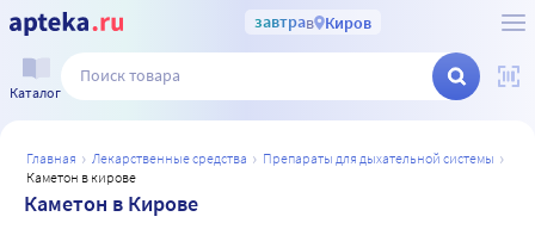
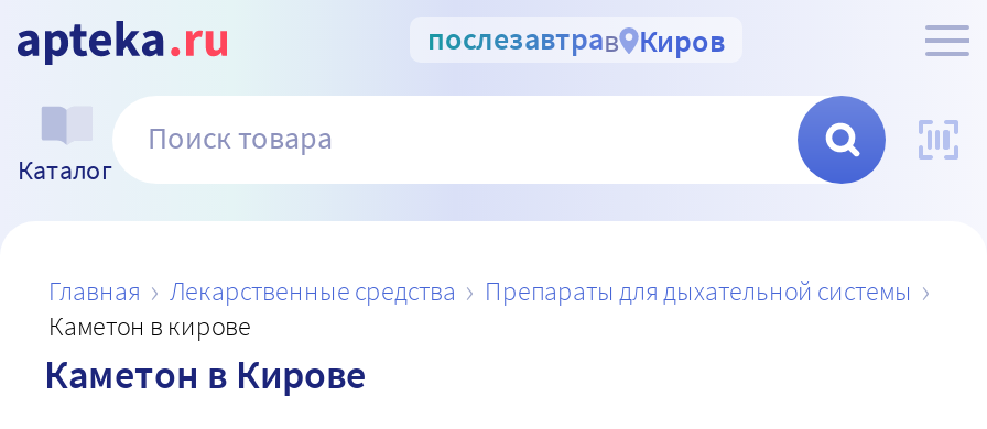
- завтрав Киров
+ послезавтрав Киров
